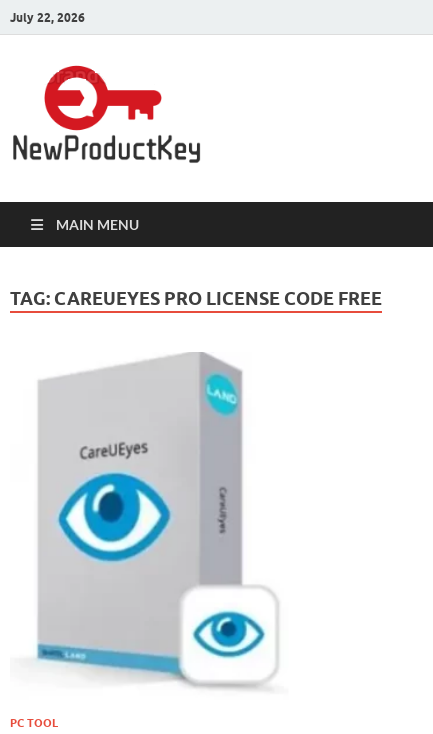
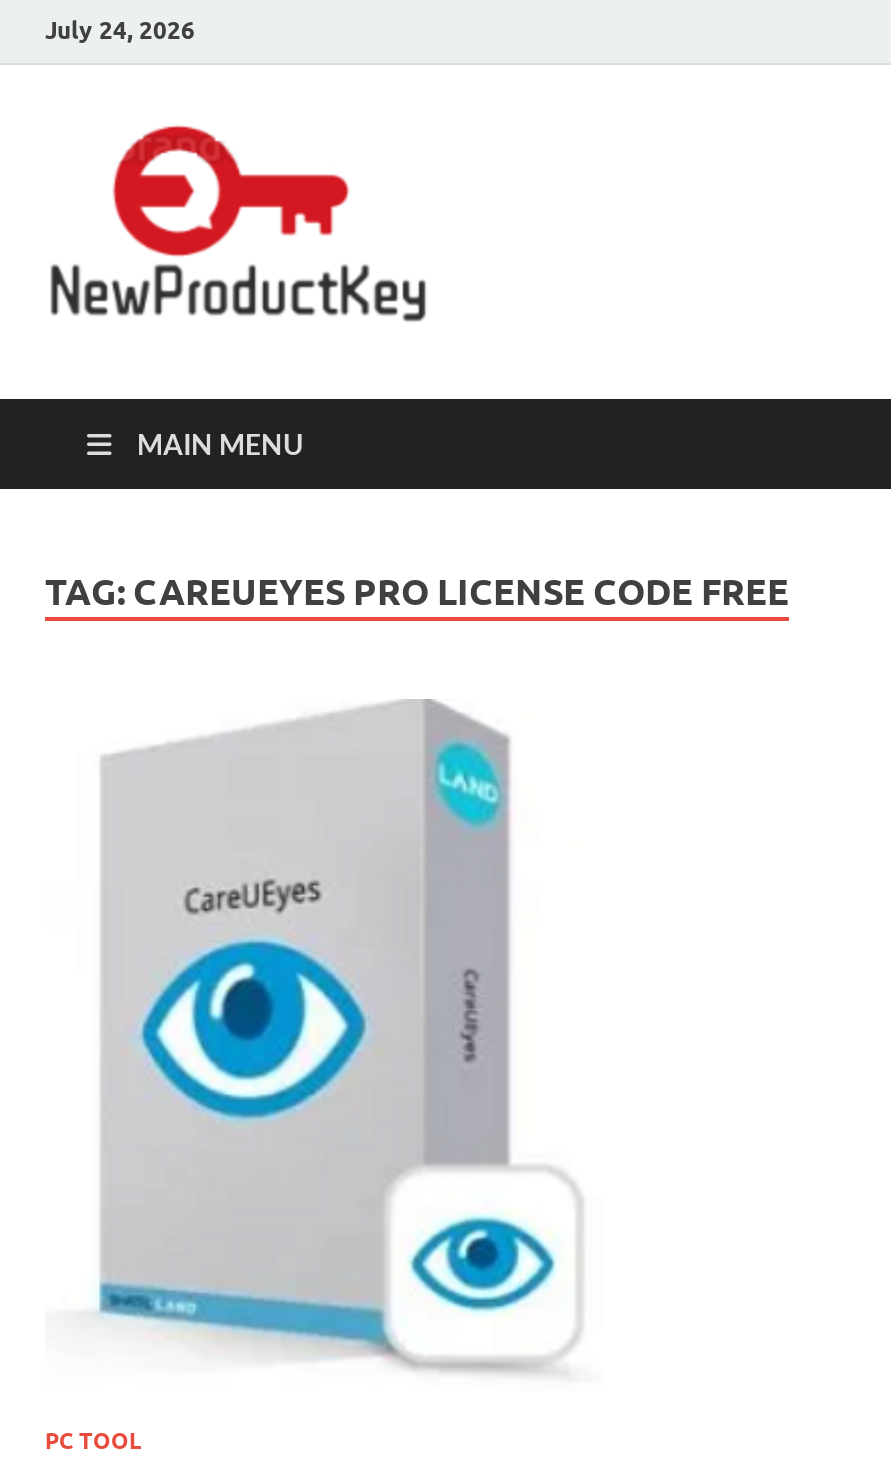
- July 22, 2026
+ July 24, 2026
